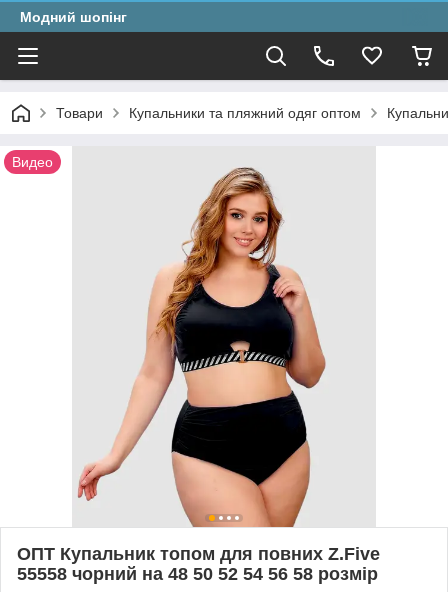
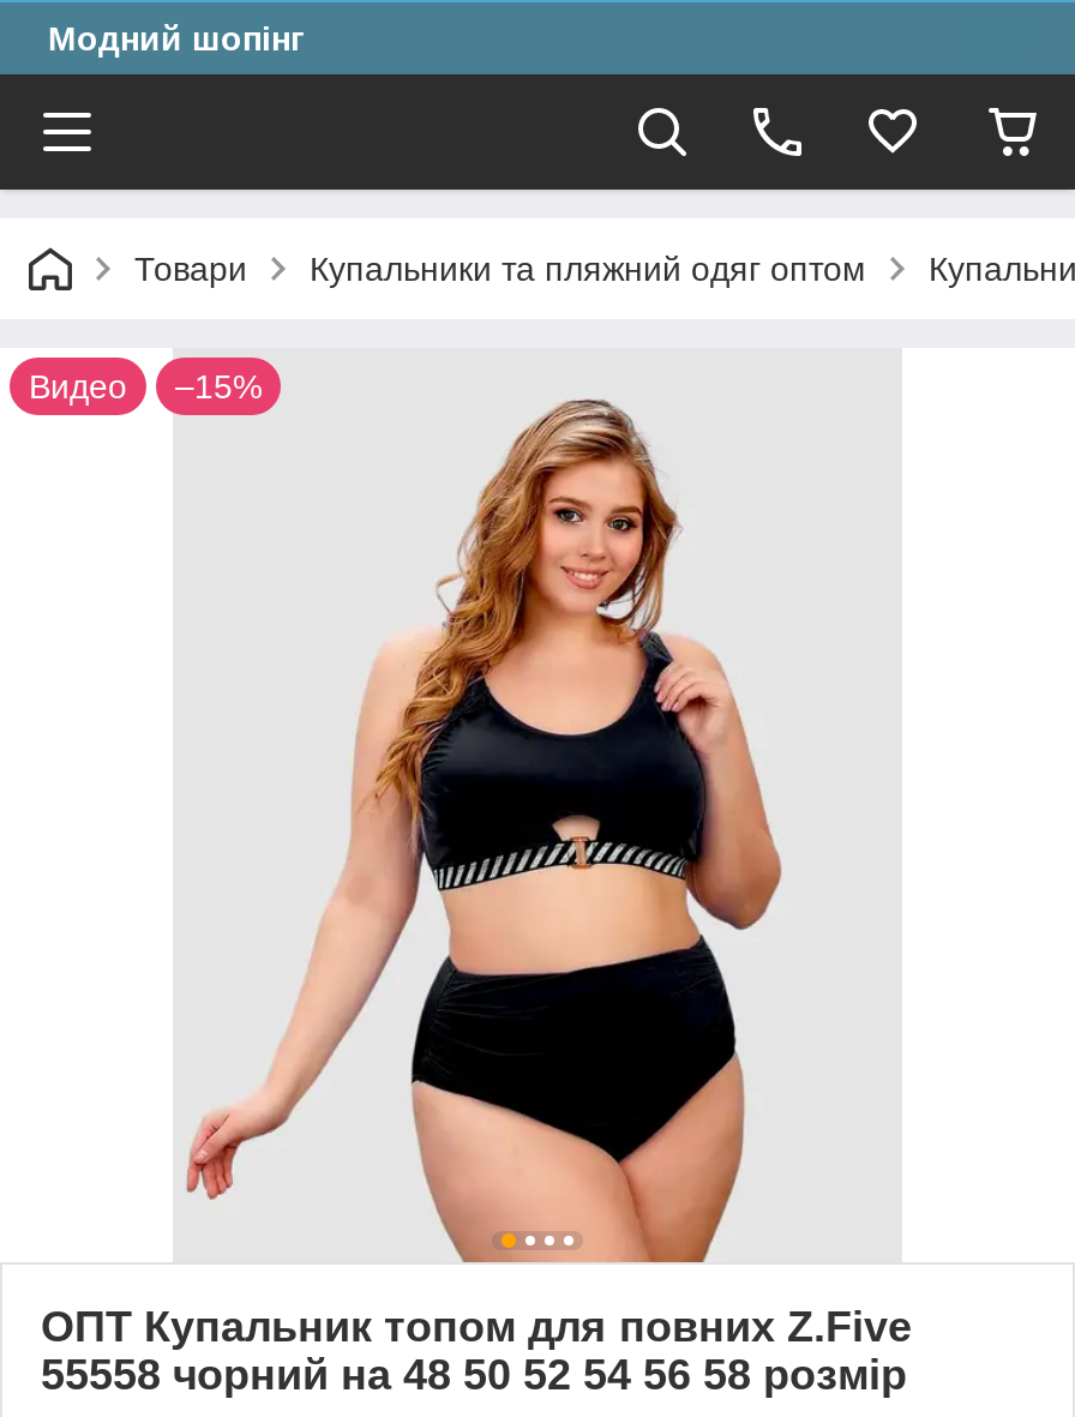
+ –15%
